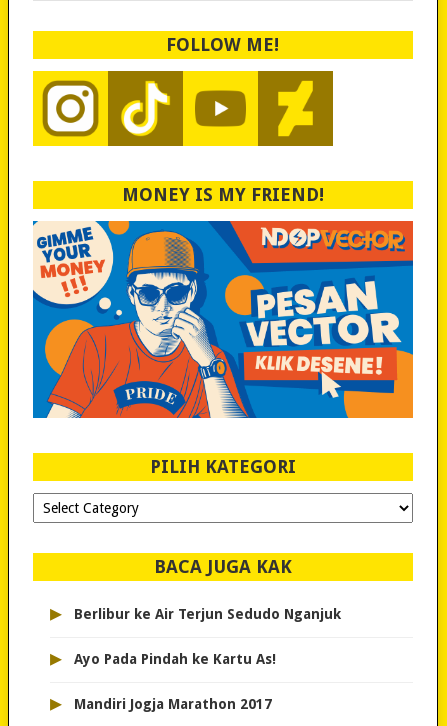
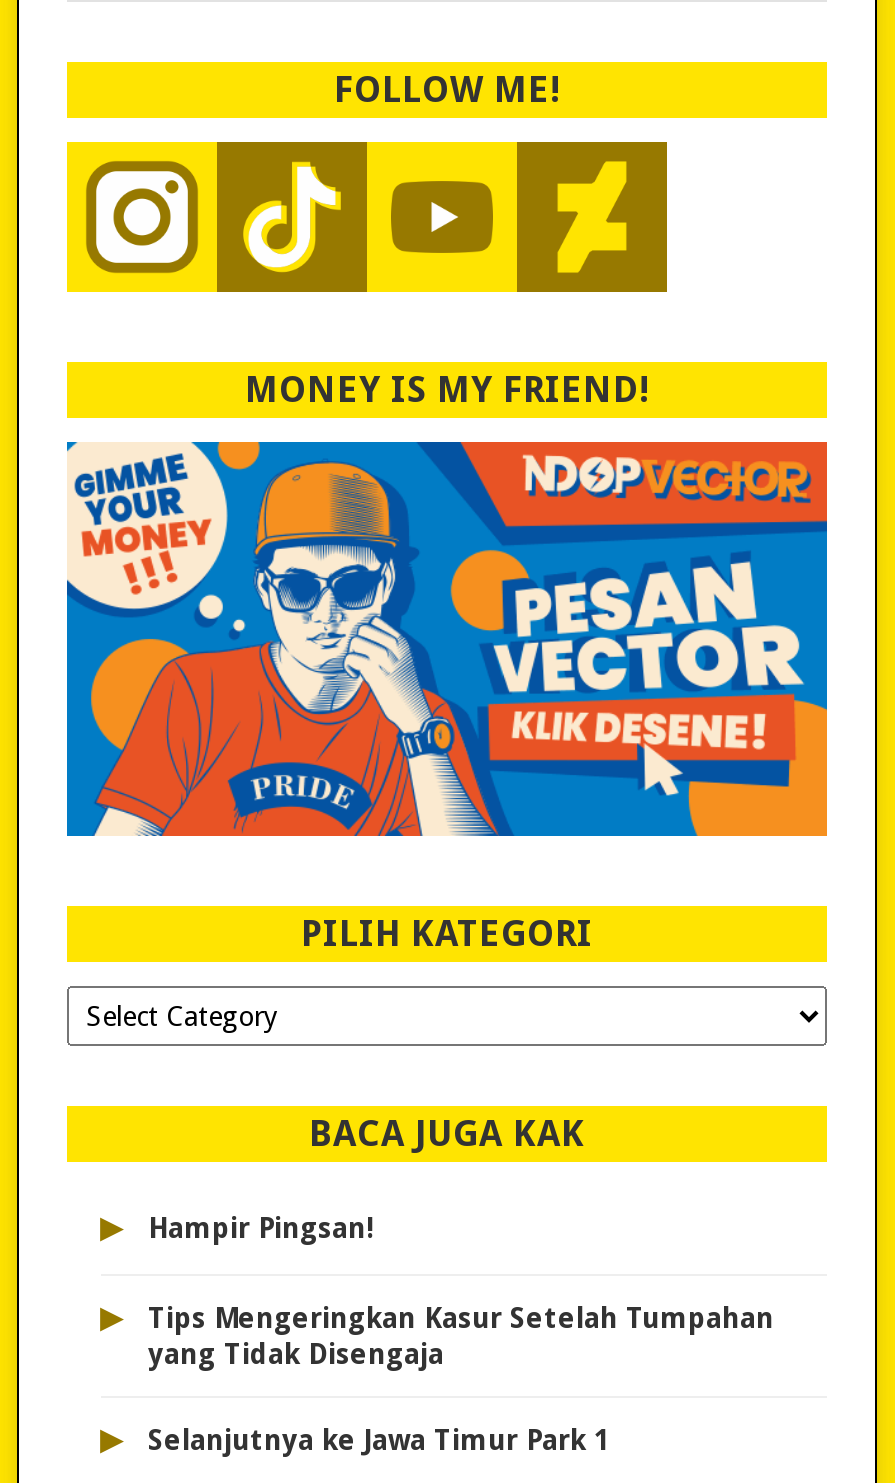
- Berlibur ke Air Terjun Sedudo Nganjuk
+ Hampir Pingsan!

- Ayo Pada Pindah ke Kartu As!
+ Tips Mengeringkan Kasur Setelah Tumpahan
+ yang Tidak Disengaja

- Mandiri Jogja Marathon 2017
+ Selanjutnya ke Jawa Timur Park 1
